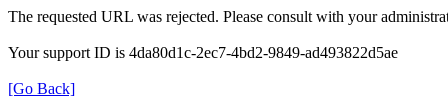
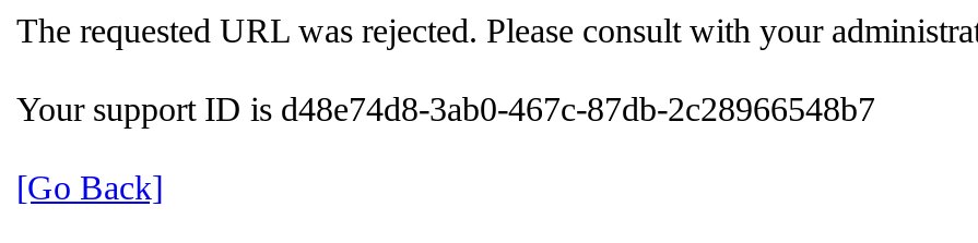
- Your support ID is 4da80d1c-2ec7-4bd2-9849-ad493822d5ae
+ Your support ID is d48e74d8-3ab0-467c-87db-2c28966548b7
